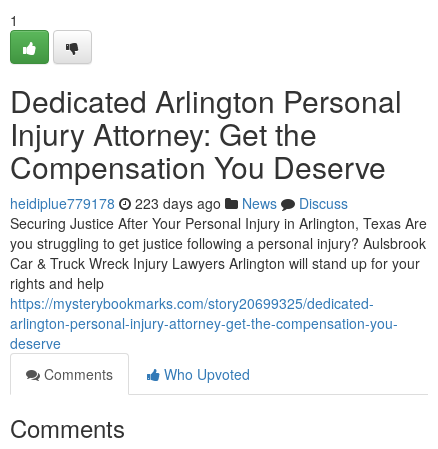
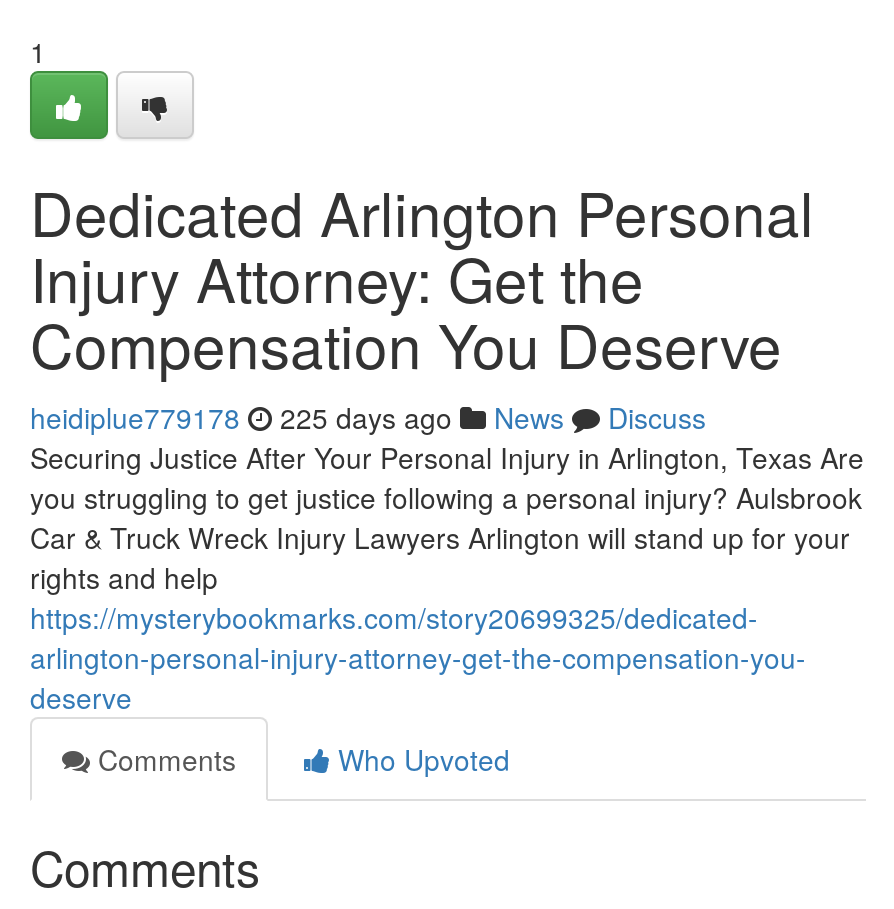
- heidiplue779178 223 days ago News Discuss
+ heidiplue779178 225 days ago News Discuss
